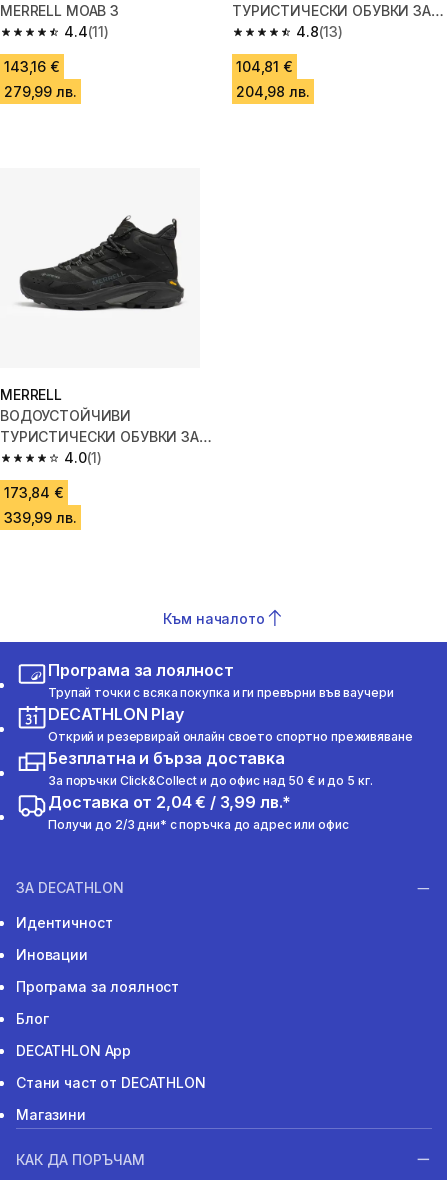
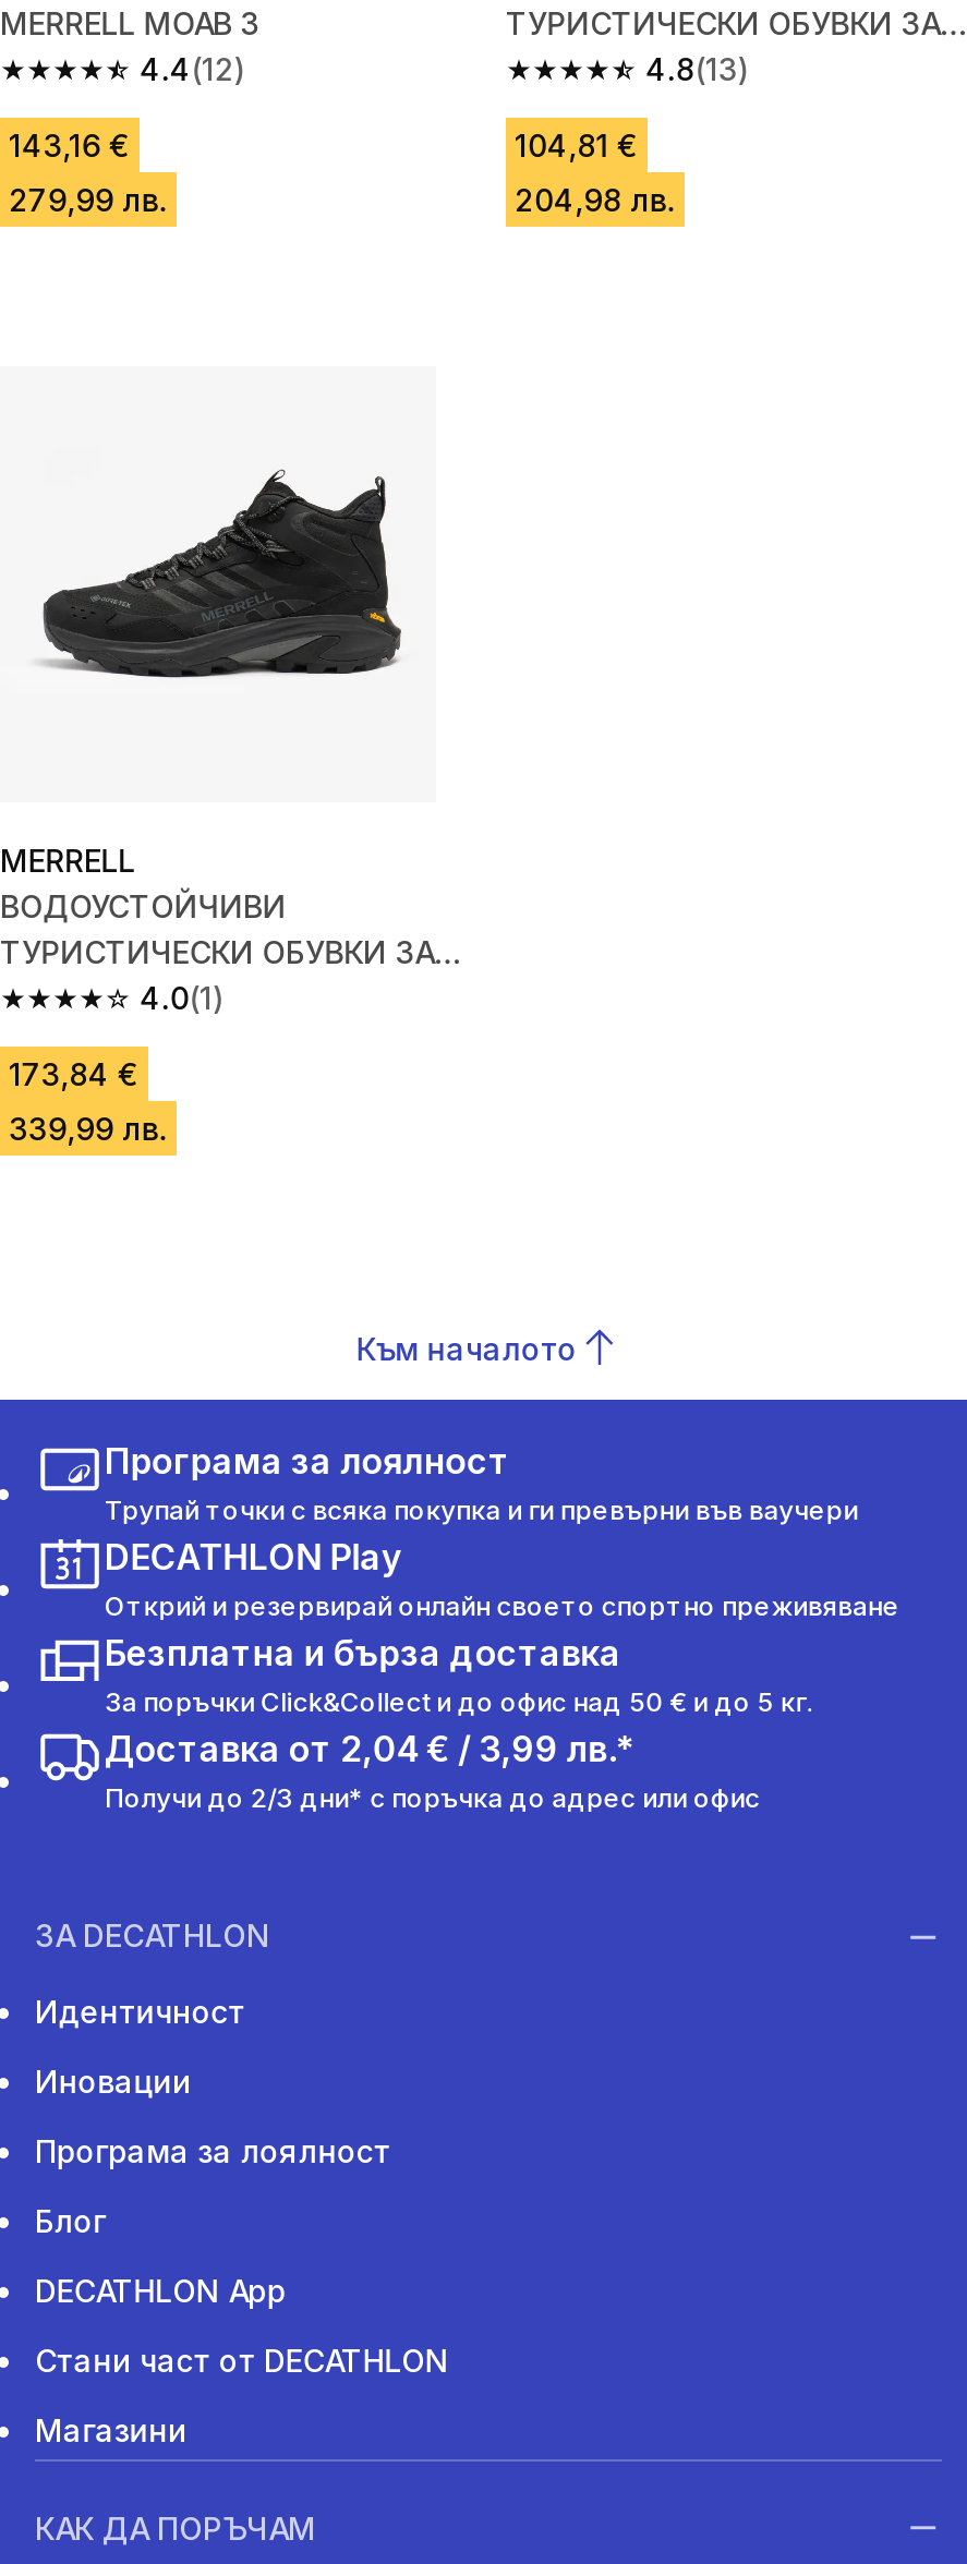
- 4.4 (11)
+ 4.4 (12)
